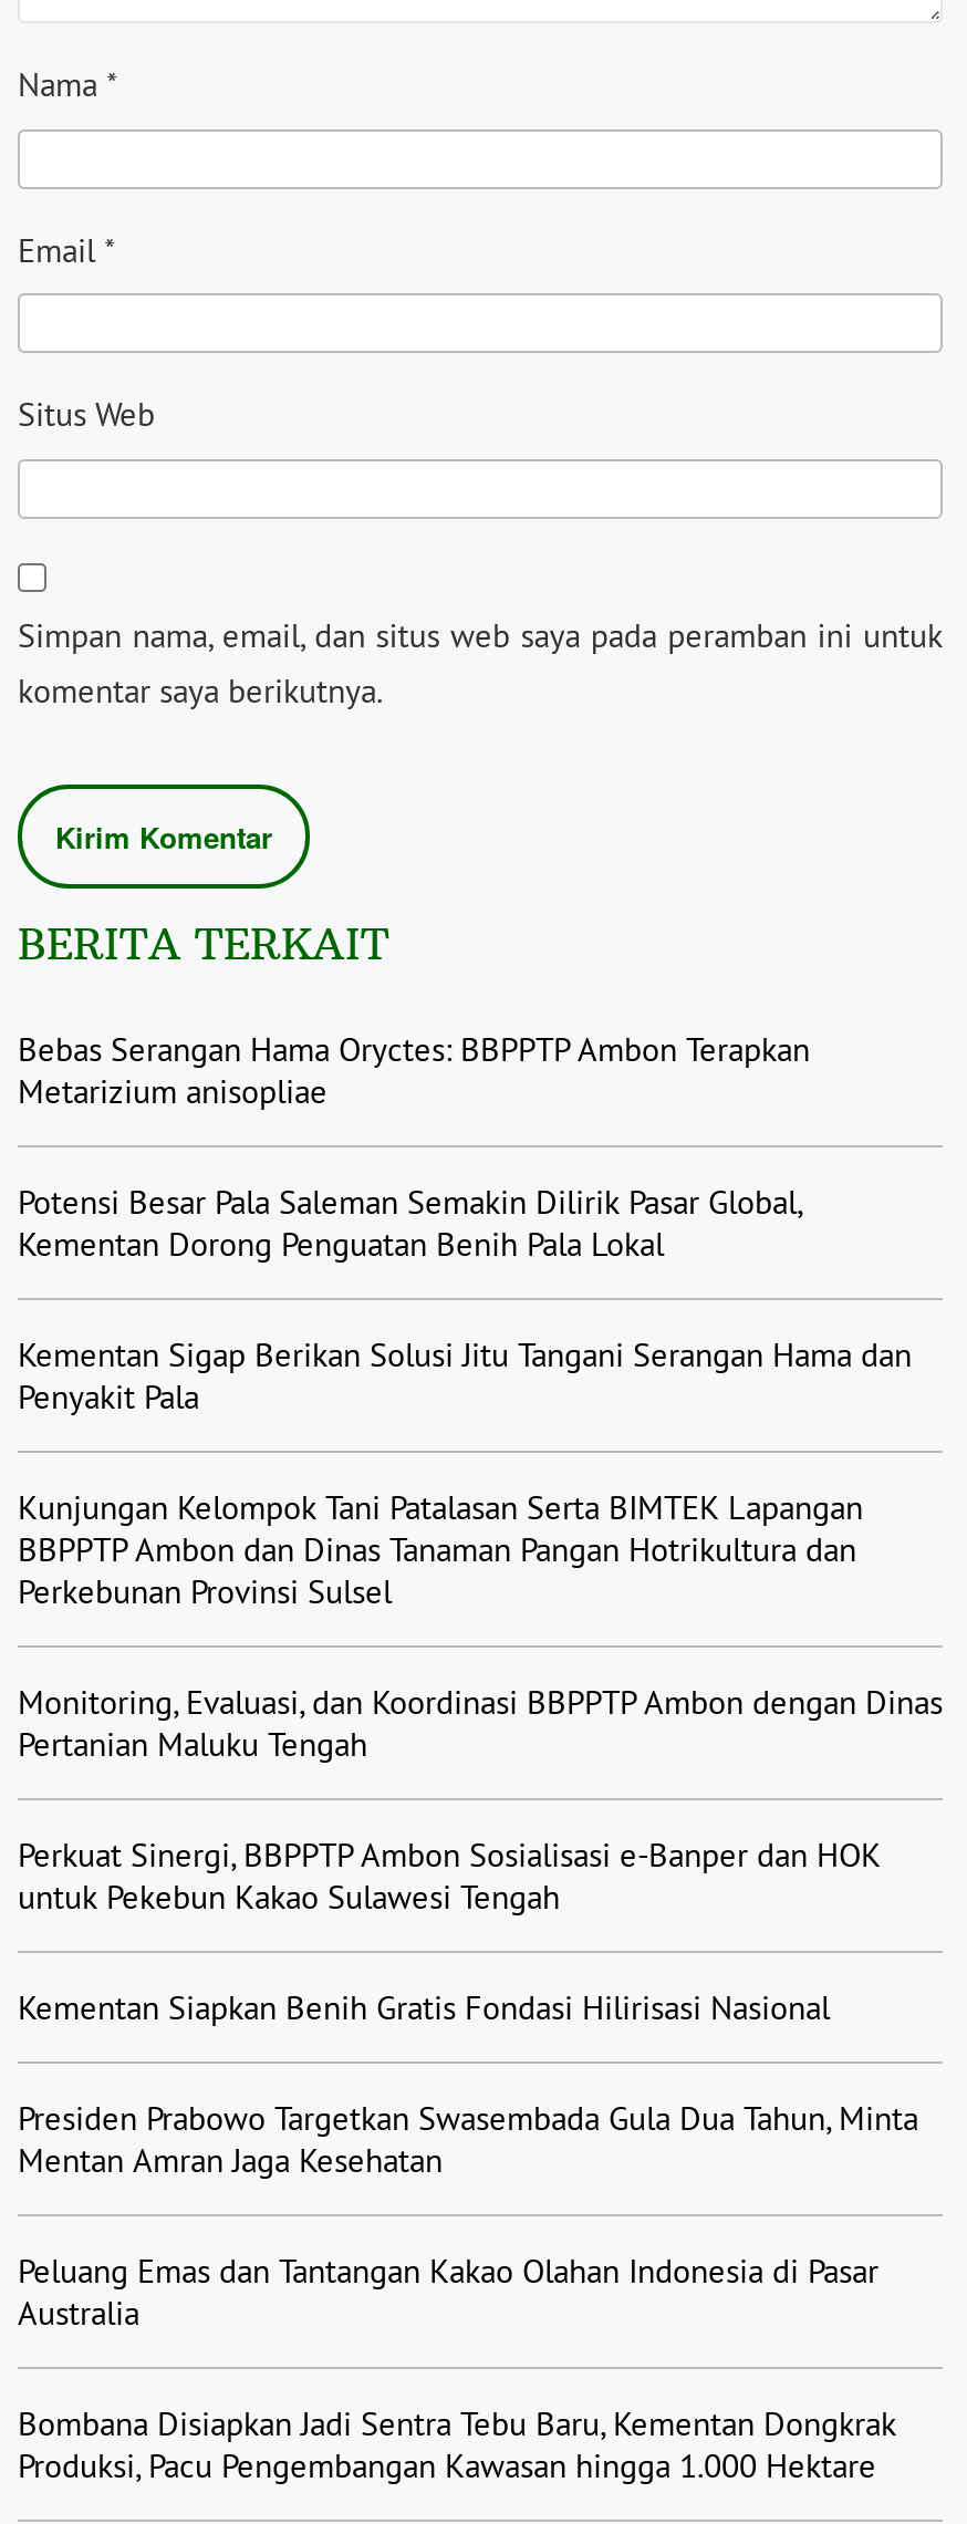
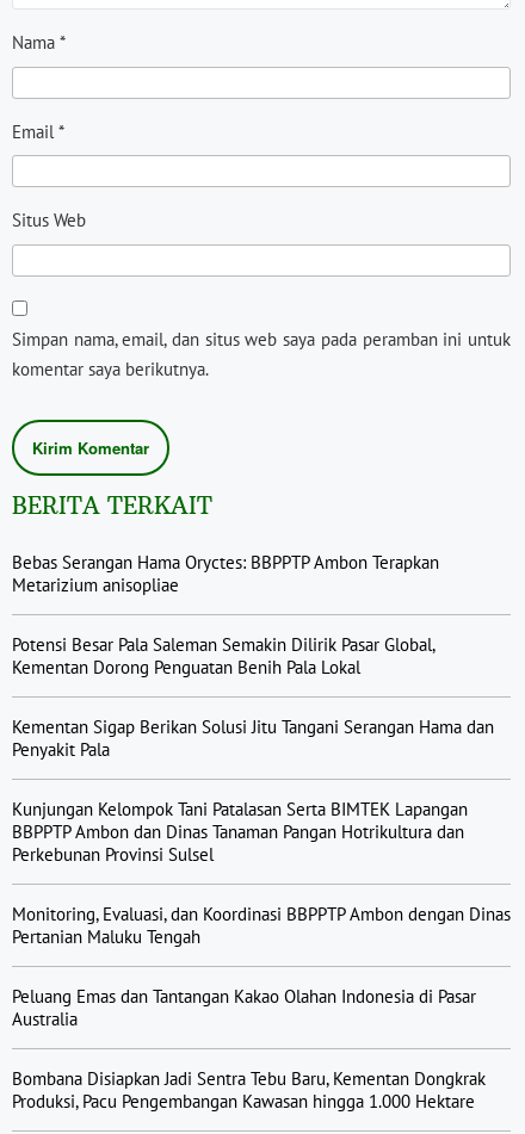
- Perkuat Sinergi, BBPPTP Ambon Sosialisasi e-Banper dan HOK
- untuk Pekebun Kakao Sulawesi Tengah
- Kementan Siapkan Benih Gratis Fondasi Hilirisasi Nasional
- Presiden Prabowo Targetkan Swasembada Gula Dua Tahun, Minta
- Mentan Amran Jaga Kesehatan
